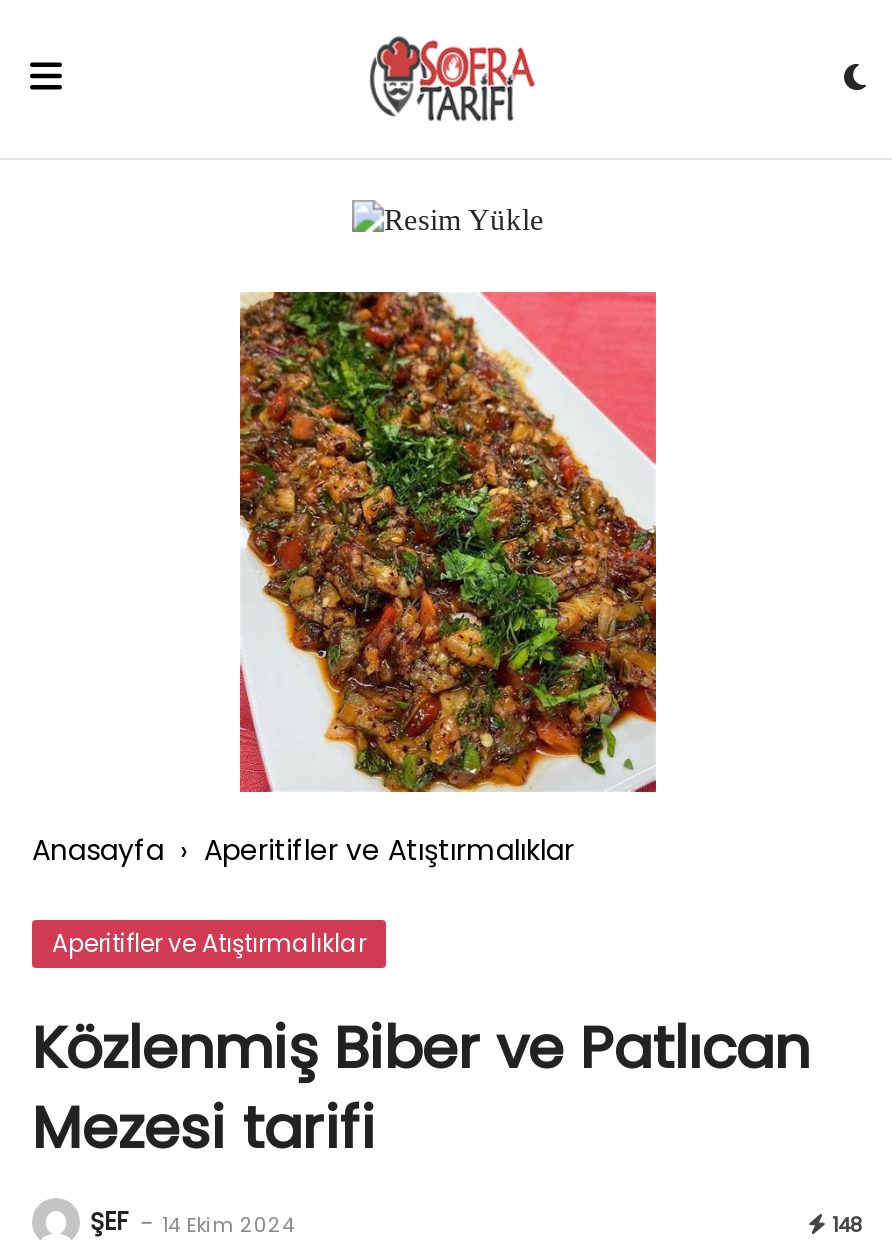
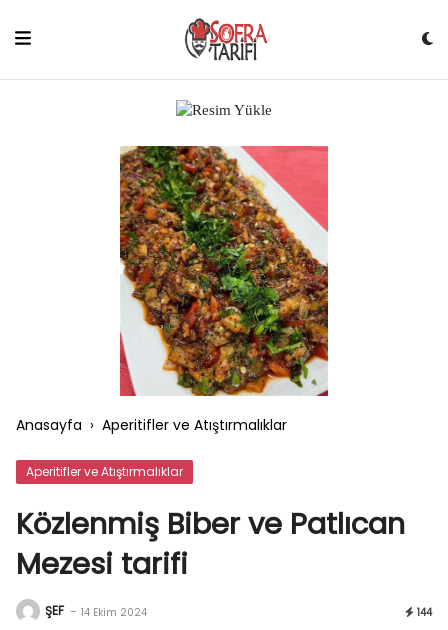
- 148
+ 144
